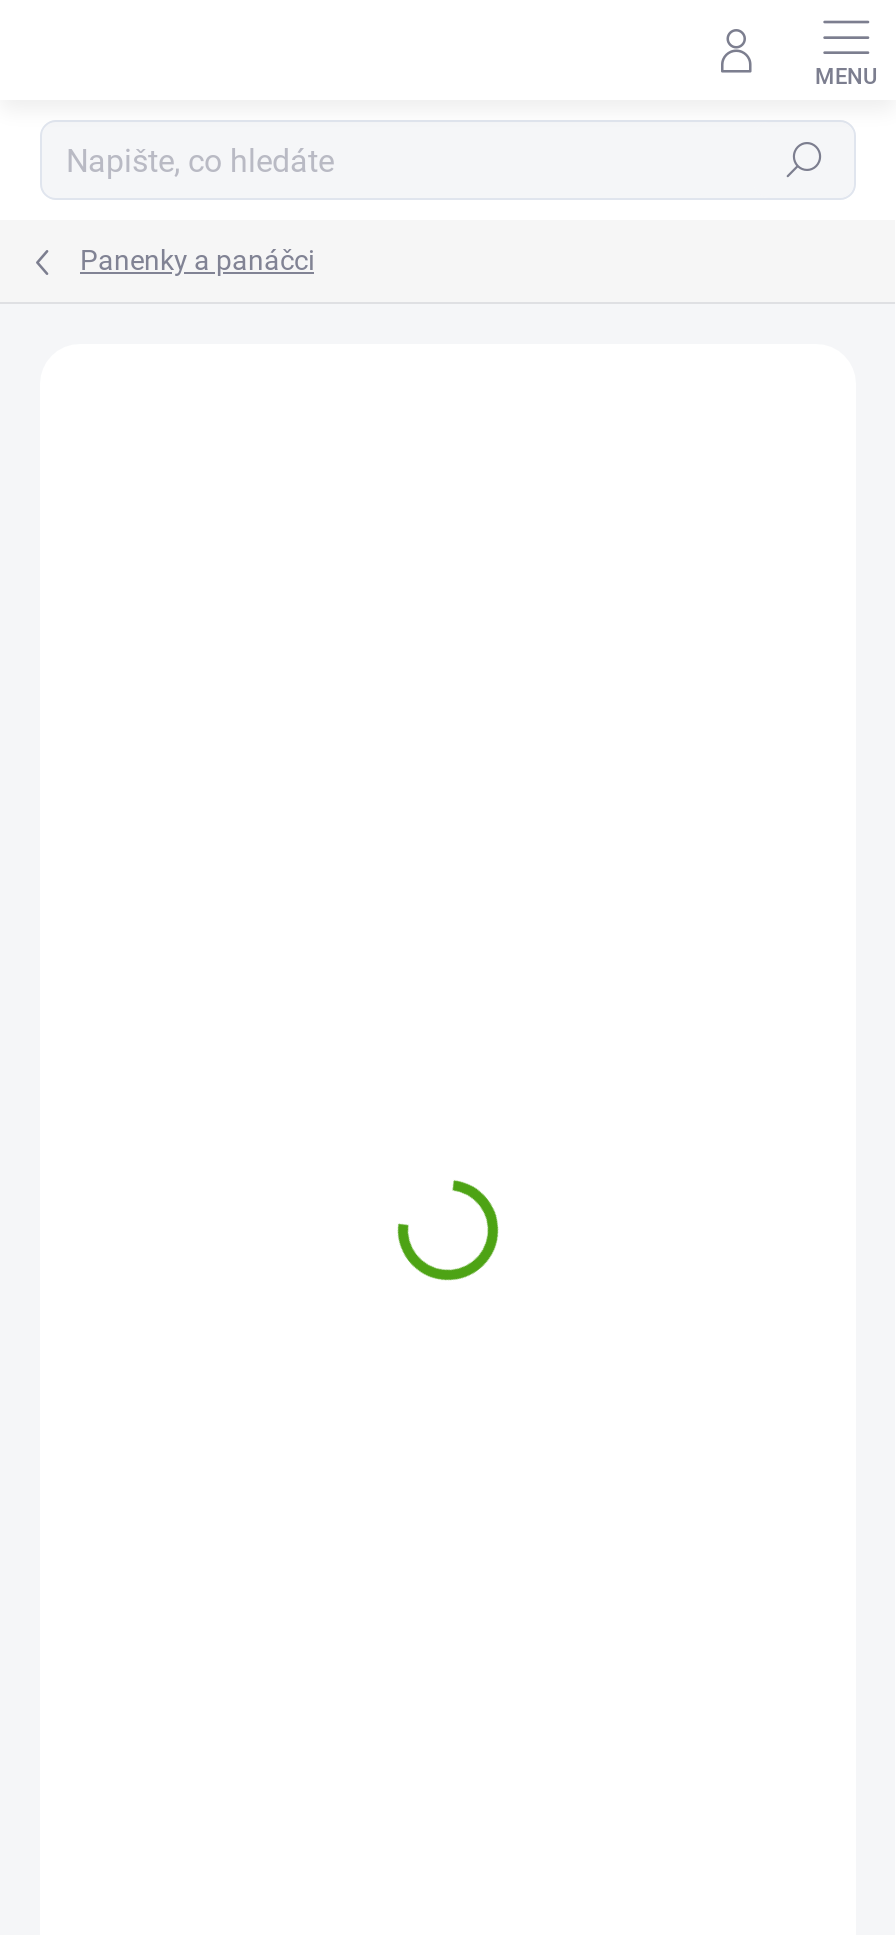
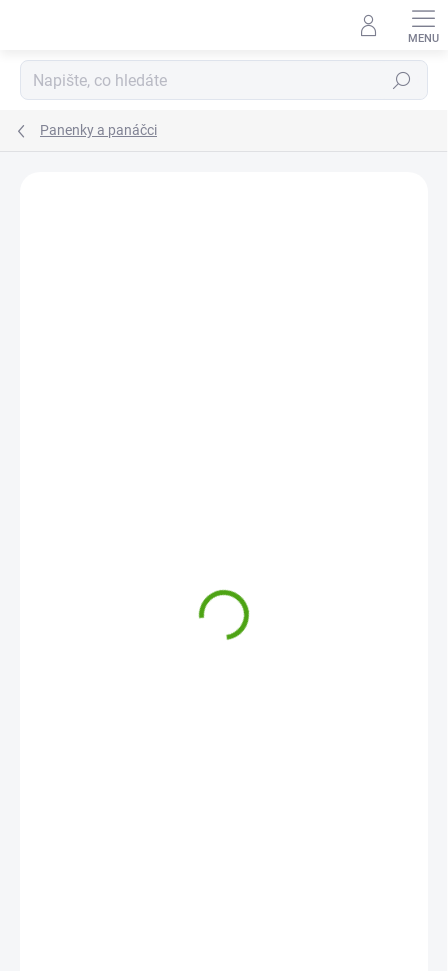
- [image]
+ [image]
